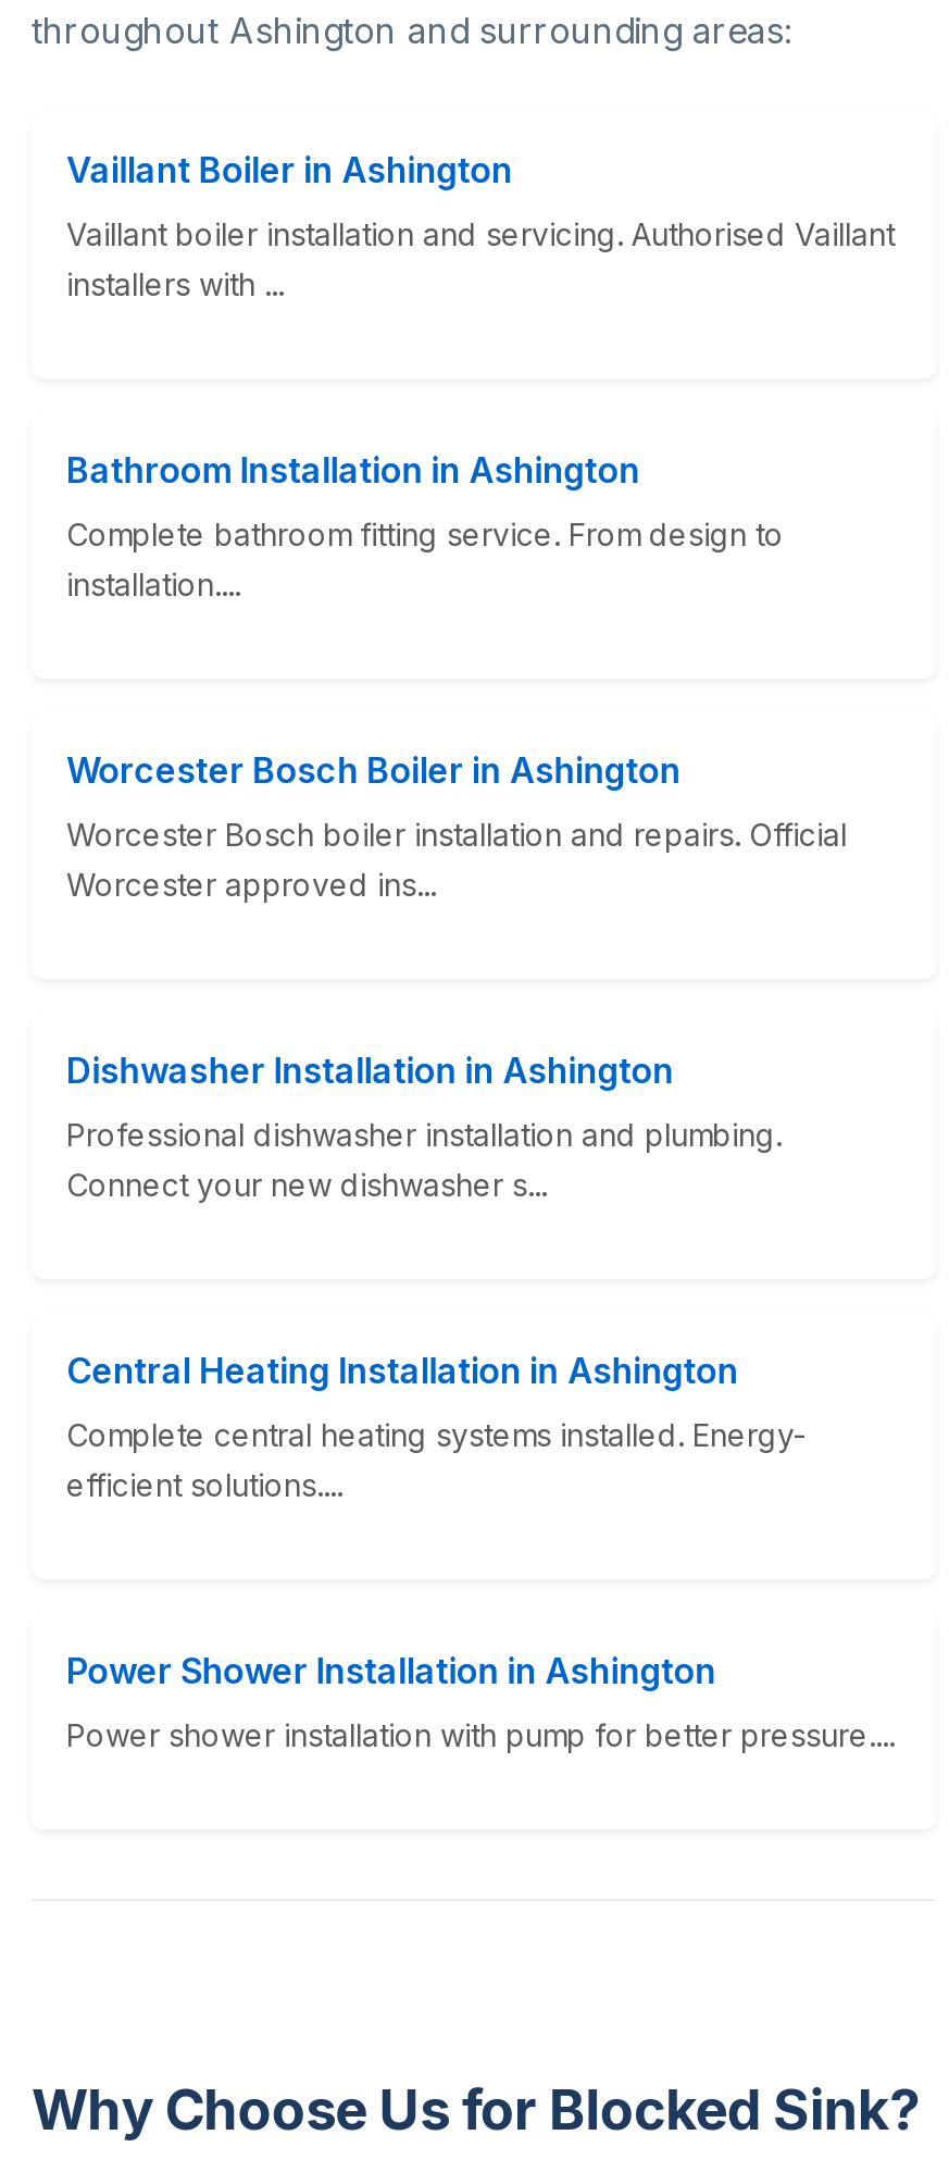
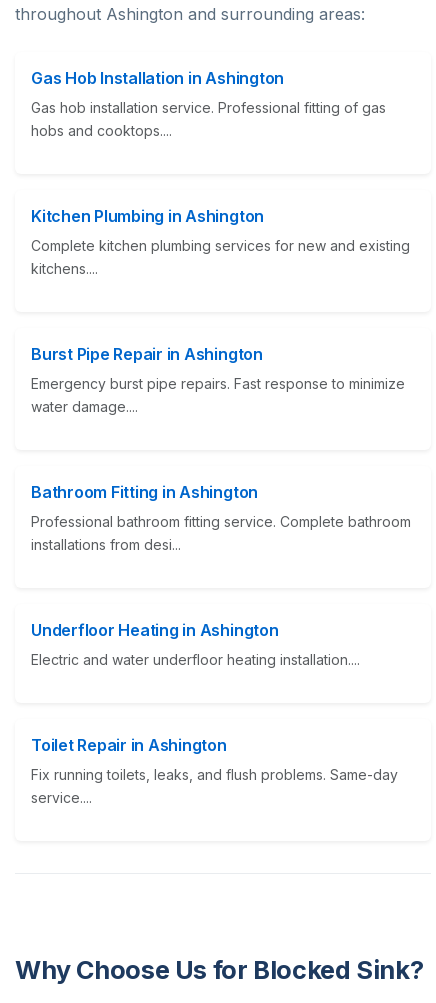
- Vaillant Boiler in Ashington
+ Gas Hob Installation in Ashington

- Vaillant boiler installation and servicing. Authorised Vaillant
- installers with ...
+ Gas hob installation service. Professional fitting of gas
+ hobs and cooktops....

- Bathroom Installation in Ashington
+ Kitchen Plumbing in Ashington

- Complete bathroom fitting service. From design to
- installation....
+ Complete kitchen plumbing services for new and existing
+ kitchens....

- Worcester Bosch Boiler in Ashington
+ Burst Pipe Repair in Ashington

- Worcester Bosch boiler installation and repairs. Official
- Worcester approved ins...
+ Emergency burst pipe repairs. Fast response to minimize
+ water damage....

- Dishwasher Installation in Ashington
+ Bathroom Fitting in Ashington

- Professional dishwasher installation and plumbing.
- Connect your new dishwasher s...
+ Professional bathroom fitting service. Complete bathroom
+ installations from desi...

- Central Heating Installation in Ashington
+ Underfloor Heating in Ashington

- Complete central heating systems installed. Energy-
- efficient solutions....
+ Electric and water underfloor heating installation....

- Power Shower Installation in Ashington
+ Toilet Repair in Ashington

- Power shower installation with pump for better pressure....
+ Fix running toilets, leaks, and flush problems. Same-day
+ service....
